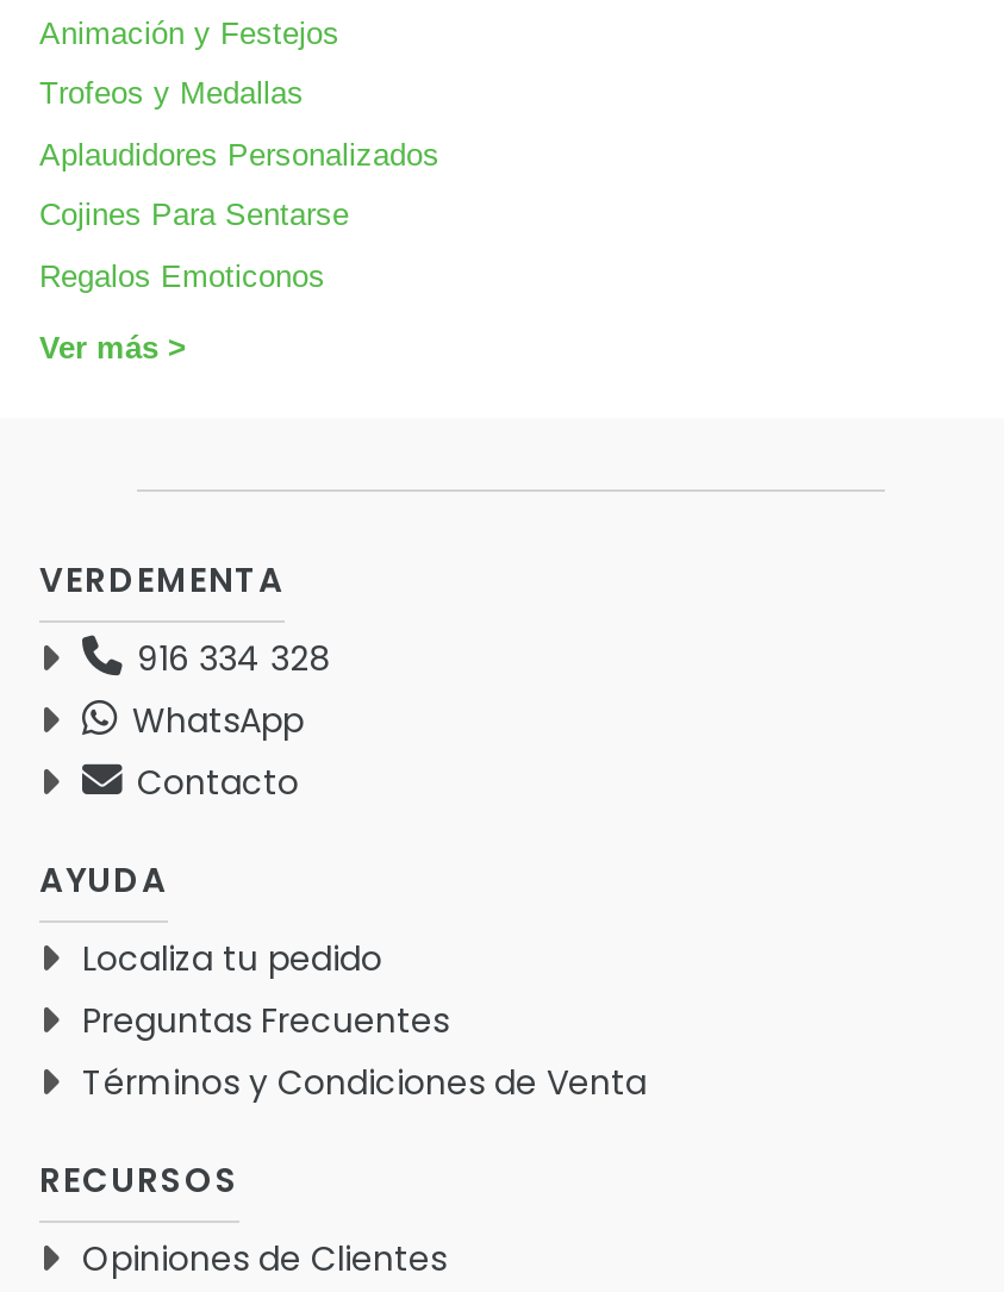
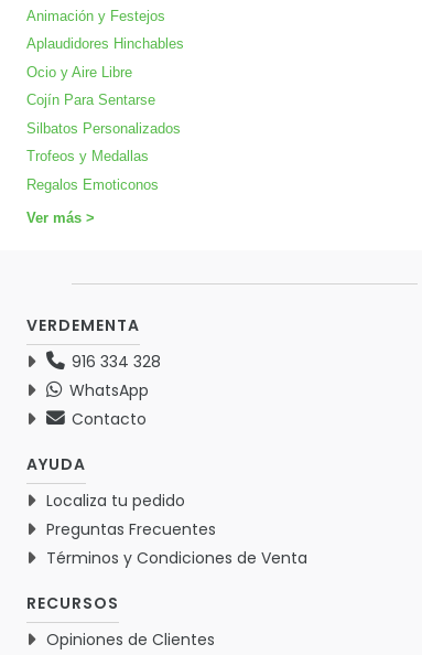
+ Aplaudidores Hinchables
+ Ocio y Aire Libre
+ Cojín Para Sentarse
+ Silbatos Personalizados

moved down: Trofeos y Medallas

- Aplaudidores Personalizados
- Cojines Para Sentarse
